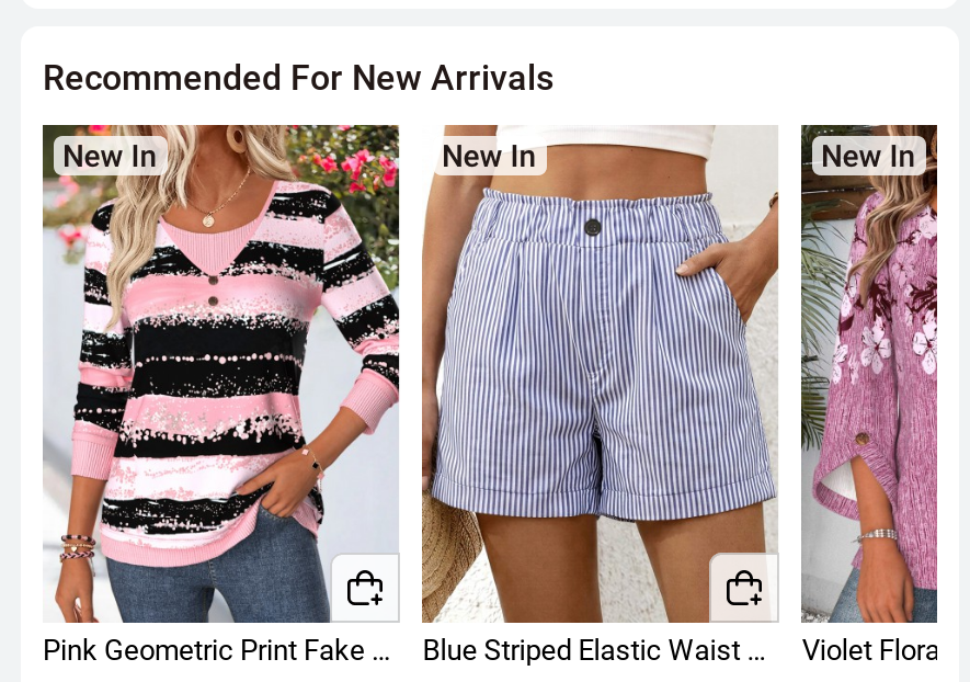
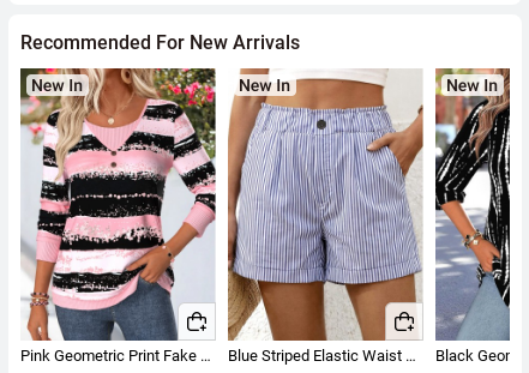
- [image]
+ [image]
